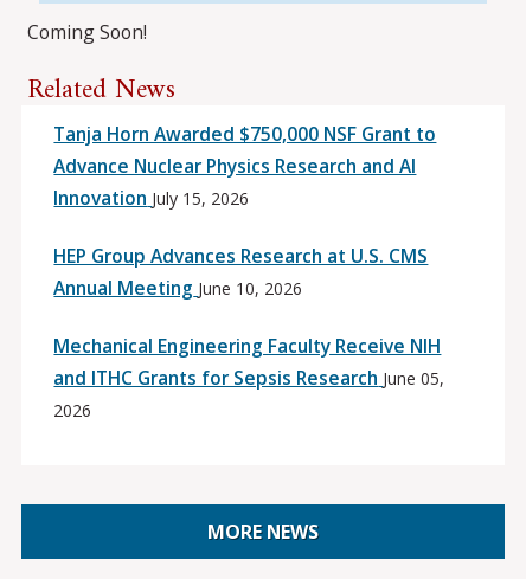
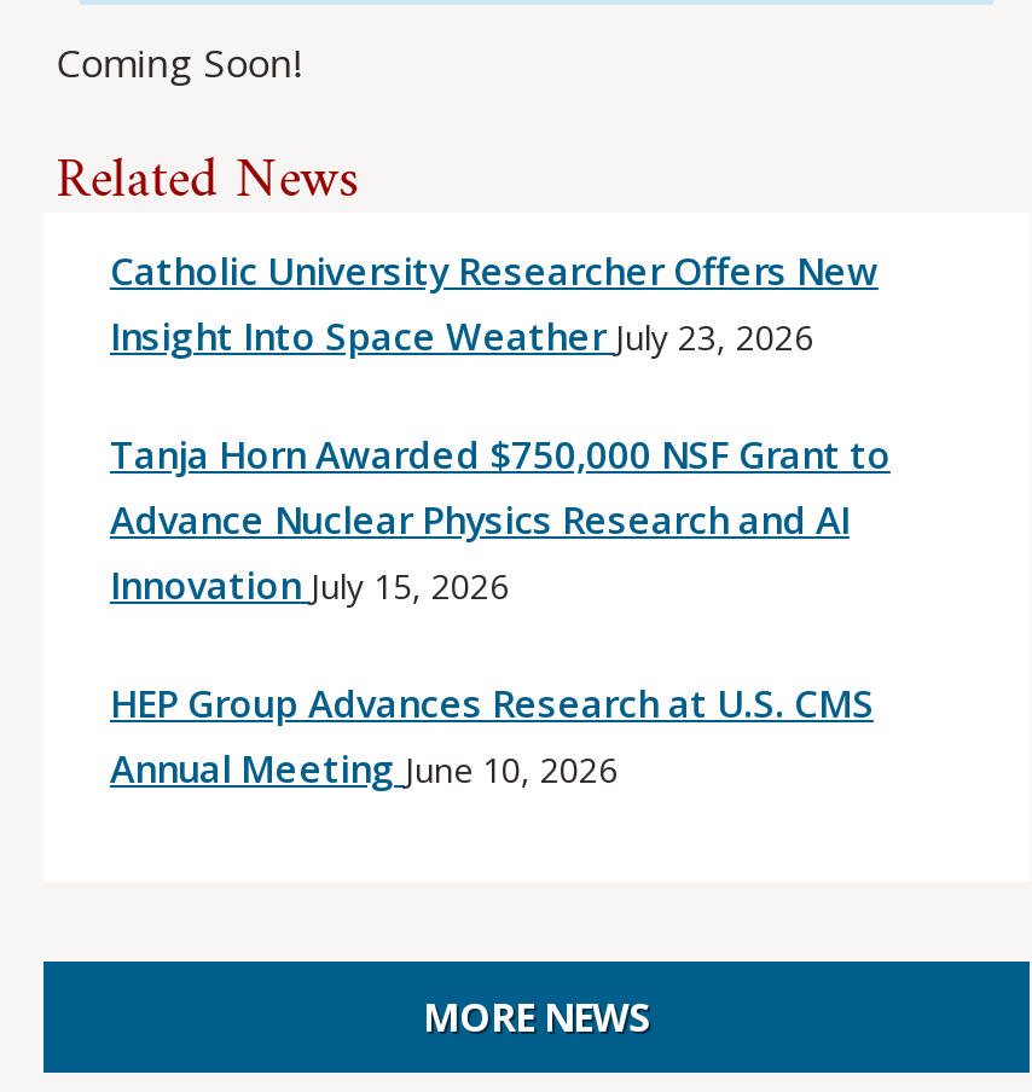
+ Catholic University Researcher Offers New
+ Insight Into Space Weather July 23, 2026

moved down: Tanja Horn Awarded $750,000 NSF Grant to | Advance Nuclear Physics Research and AI | Innovation July 15, 2026 | HEP Group Advances Research at U.S. CMS | Annual Meeting June 10, 2026

- Mechanical Engineering Faculty Receive NIH
- and ITHC Grants for Sepsis Research June 05,
- 2026
